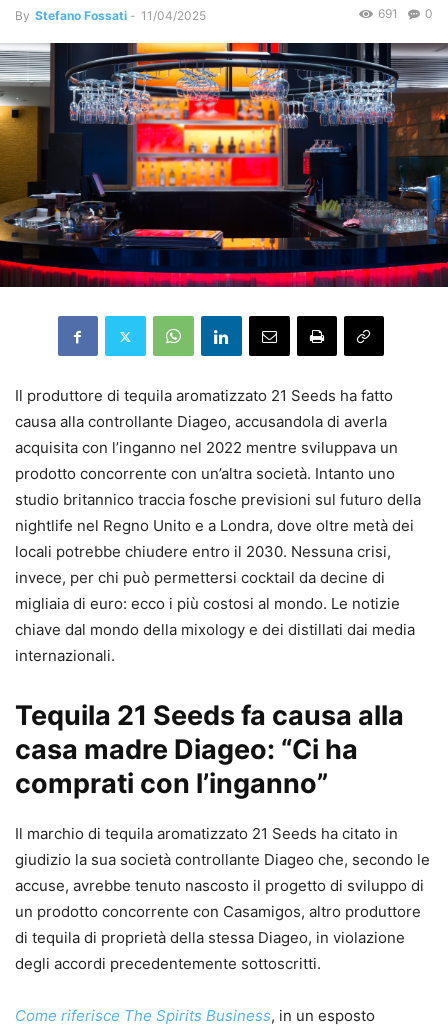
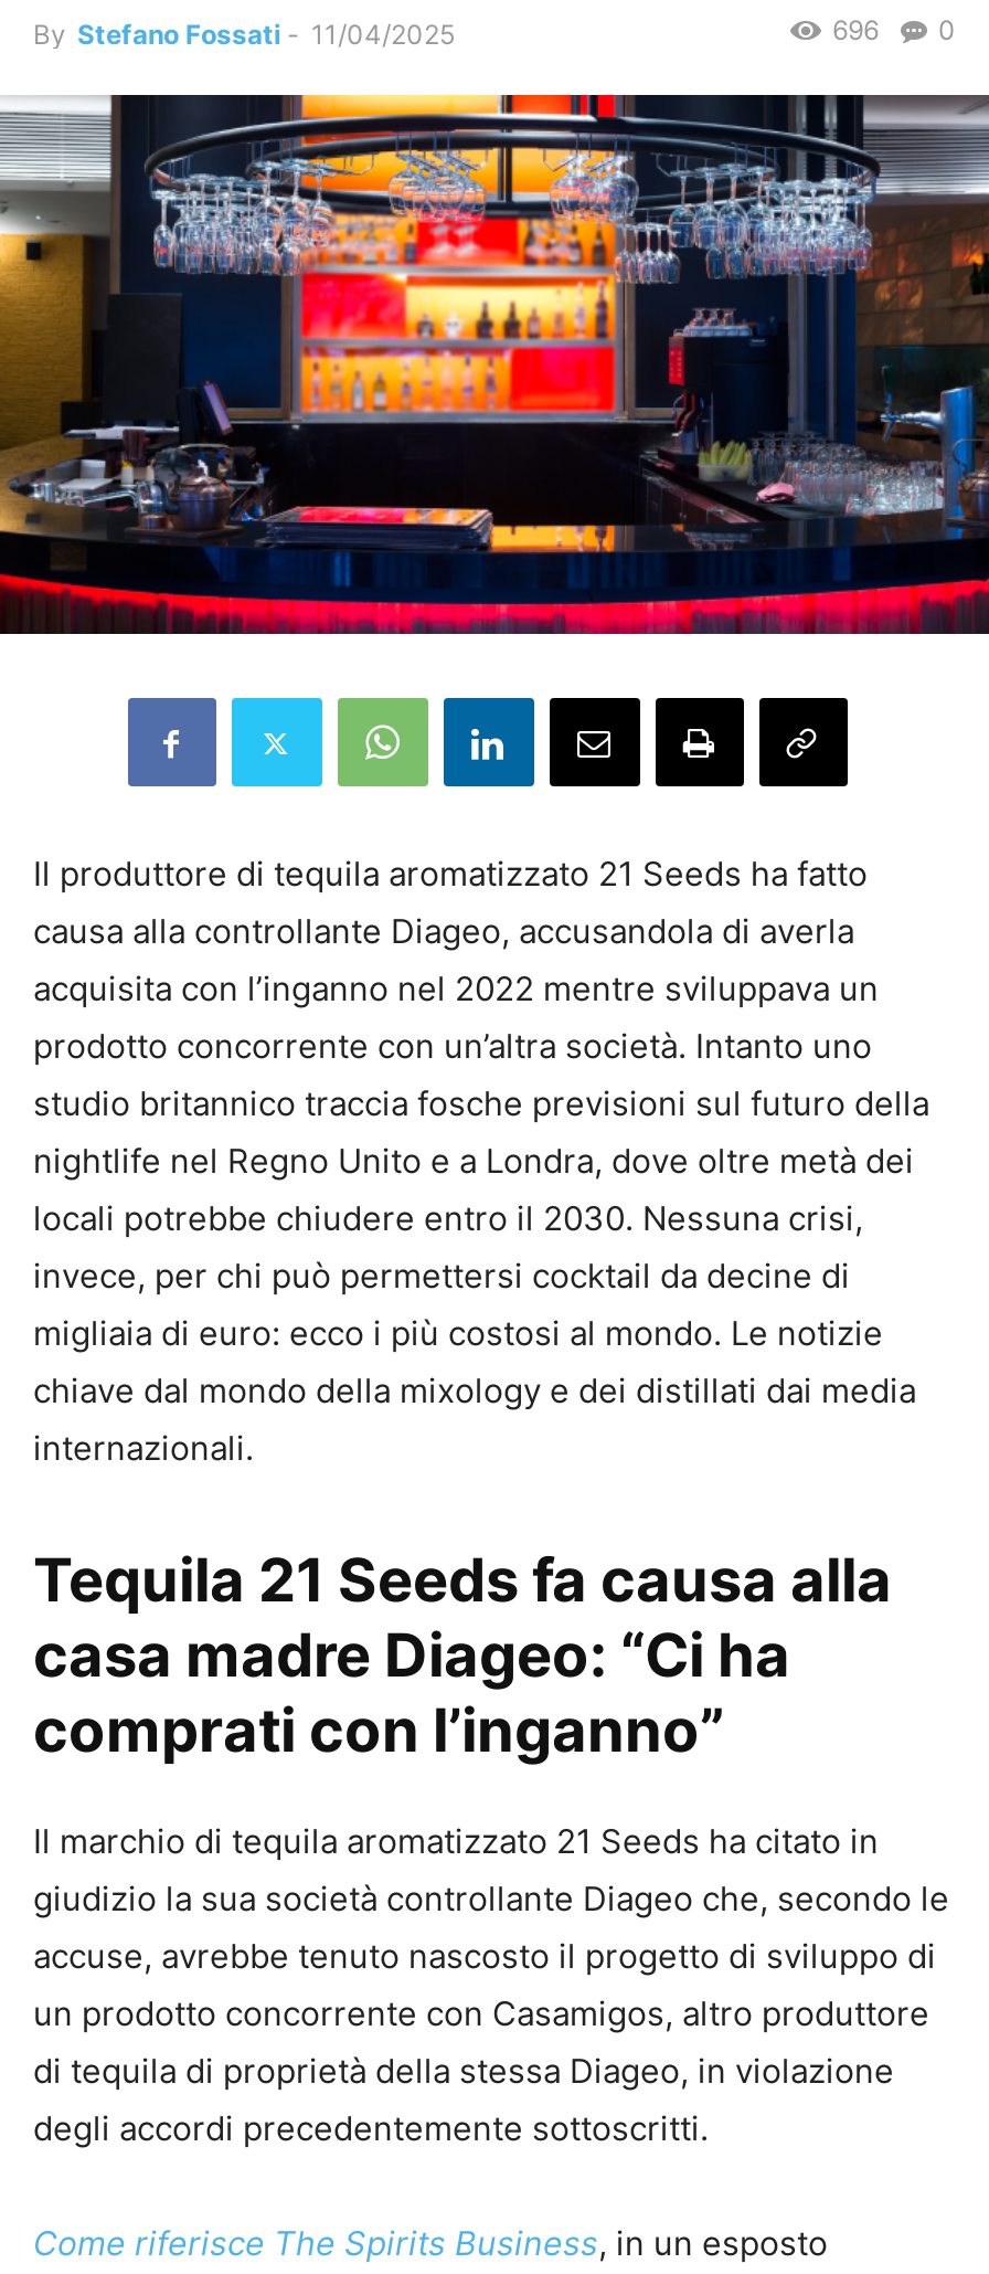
- 691 0
+ 696 0
